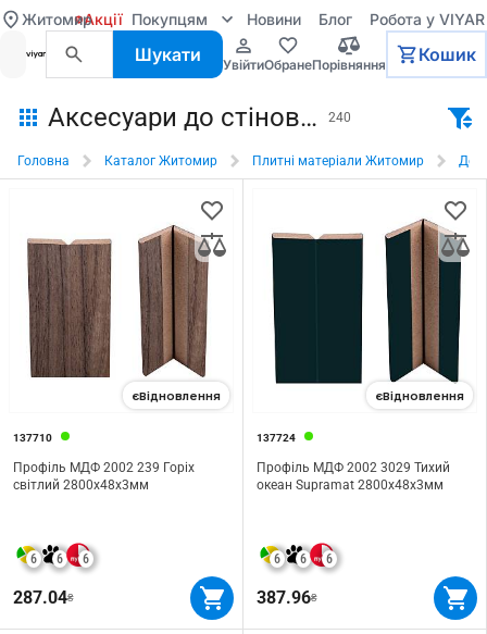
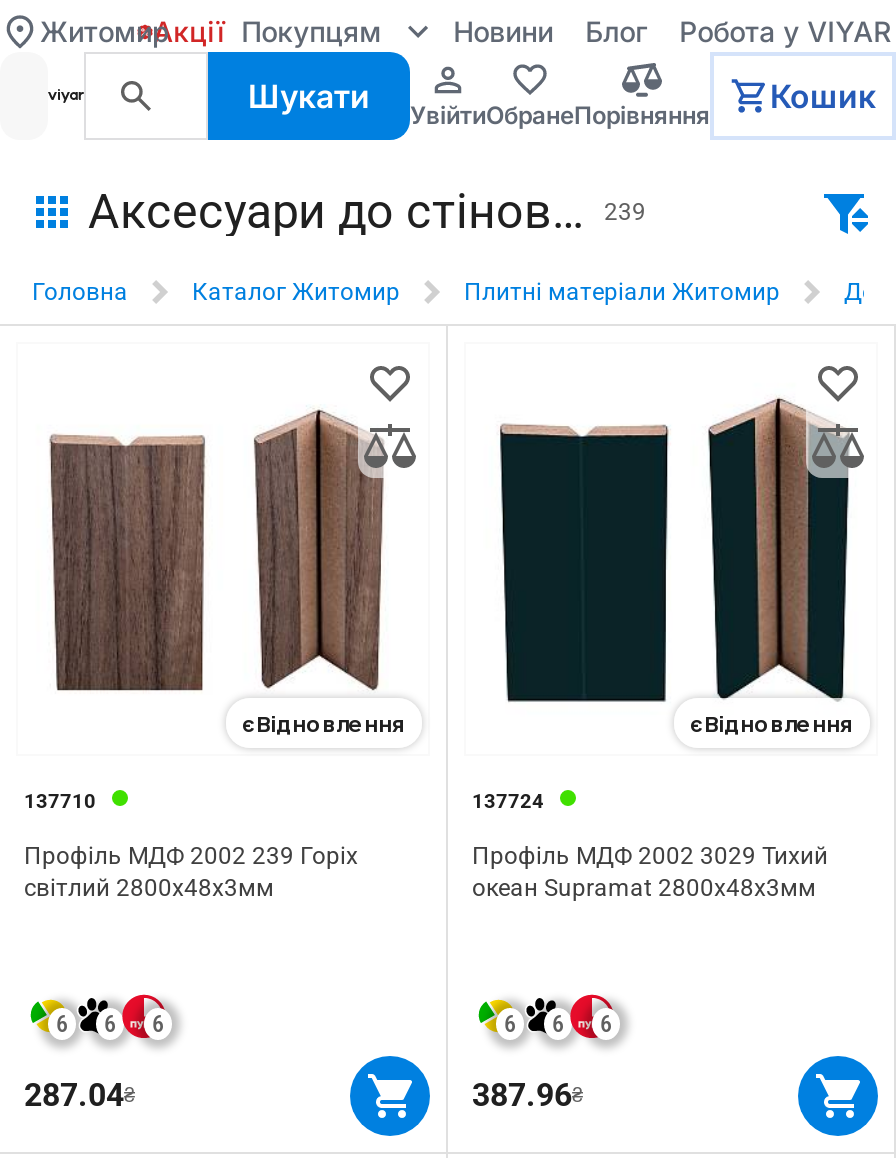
- 240
+ 239
